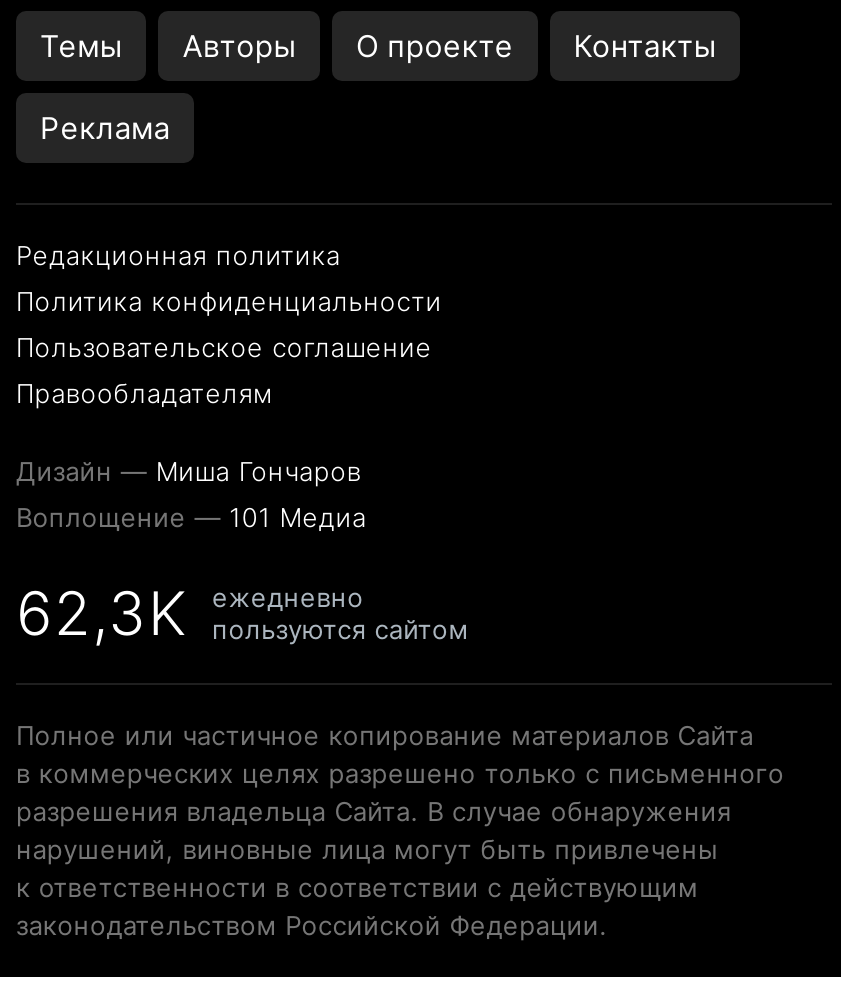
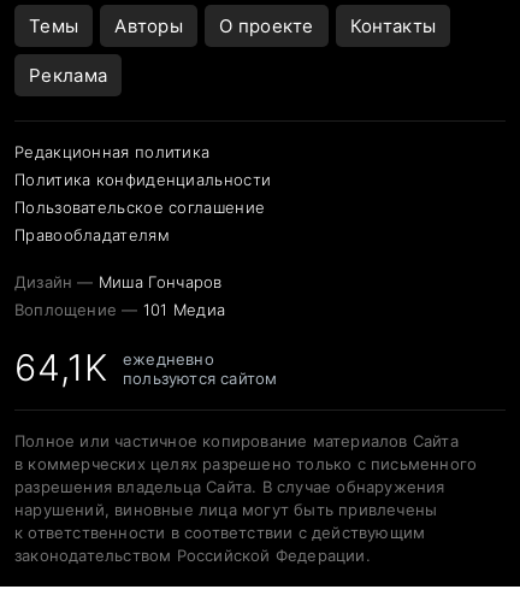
- 62,3K ежедневно пользуются сайтом
+ 64,1K ежедневно пользуются сайтом
